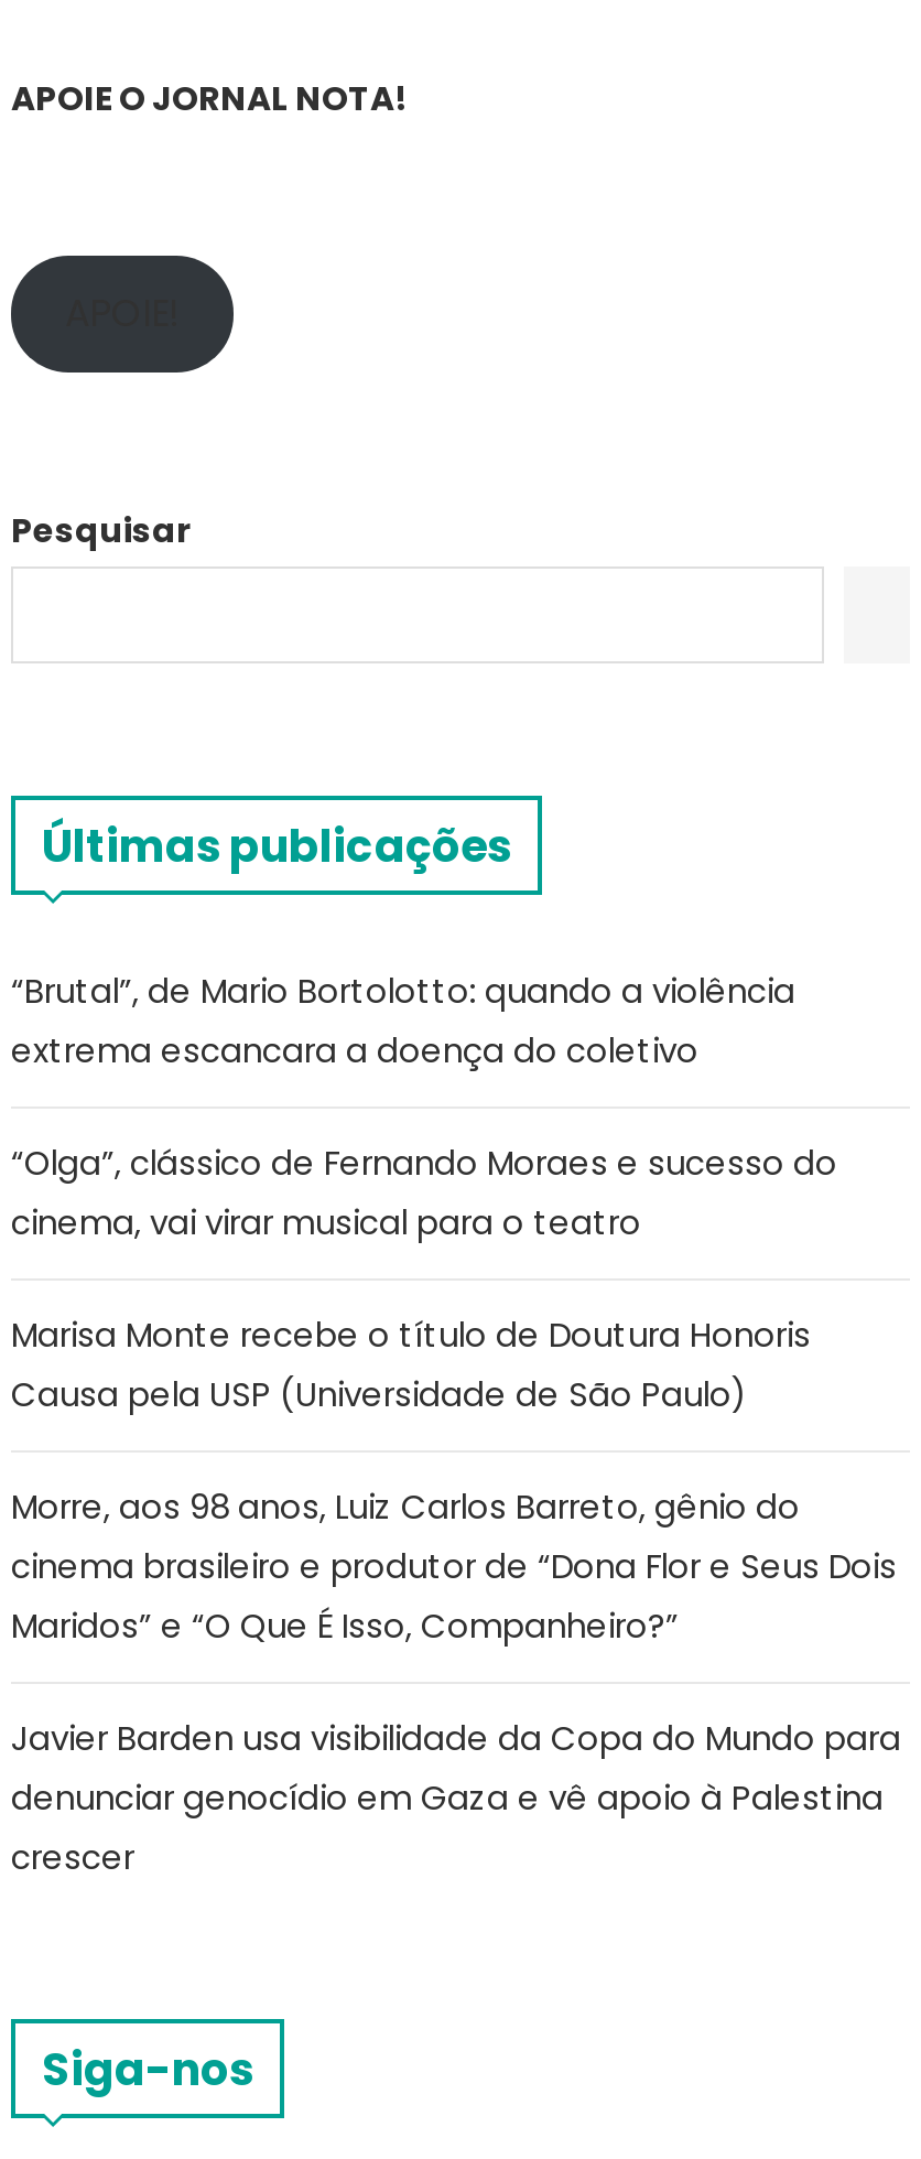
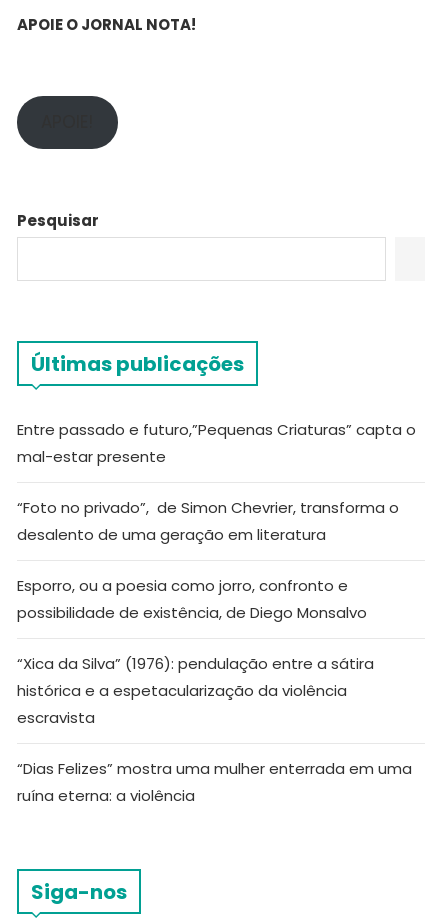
- “Brutal”, de Mario Bortolotto: quando a violência
- extrema escancara a doença do coletivo
+ Entre passado e futuro,”Pequenas Criaturas” capta o
+ mal-estar presente

- “Olga”, clássico de Fernando Moraes e sucesso do
- cinema, vai virar musical para o teatro
+ “Foto no privado”, de Simon Chevrier, transforma o
+ desalento de uma geração em literatura

- Marisa Monte recebe o título de Doutura Honoris
- Causa pela USP (Universidade de São Paulo)
+ Esporro, ou a poesia como jorro, confronto e
+ possibilidade de existência, de Diego Monsalvo

- Morre, aos 98 anos, Luiz Carlos Barreto, gênio do
- cinema brasileiro e produtor de “Dona Flor e Seus Dois
- Maridos” e “O Que É Isso, Companheiro?”
+ “Xica da Silva” (1976): pendulação entre a sátira
+ histórica e a espetacularização da violência
+ escravista

- Javier Barden usa visibilidade da Copa do Mundo para
- denunciar genocídio em Gaza e vê apoio à Palestina
- crescer
+ “Dias Felizes” mostra uma mulher enterrada em uma
+ ruína eterna: a violência
